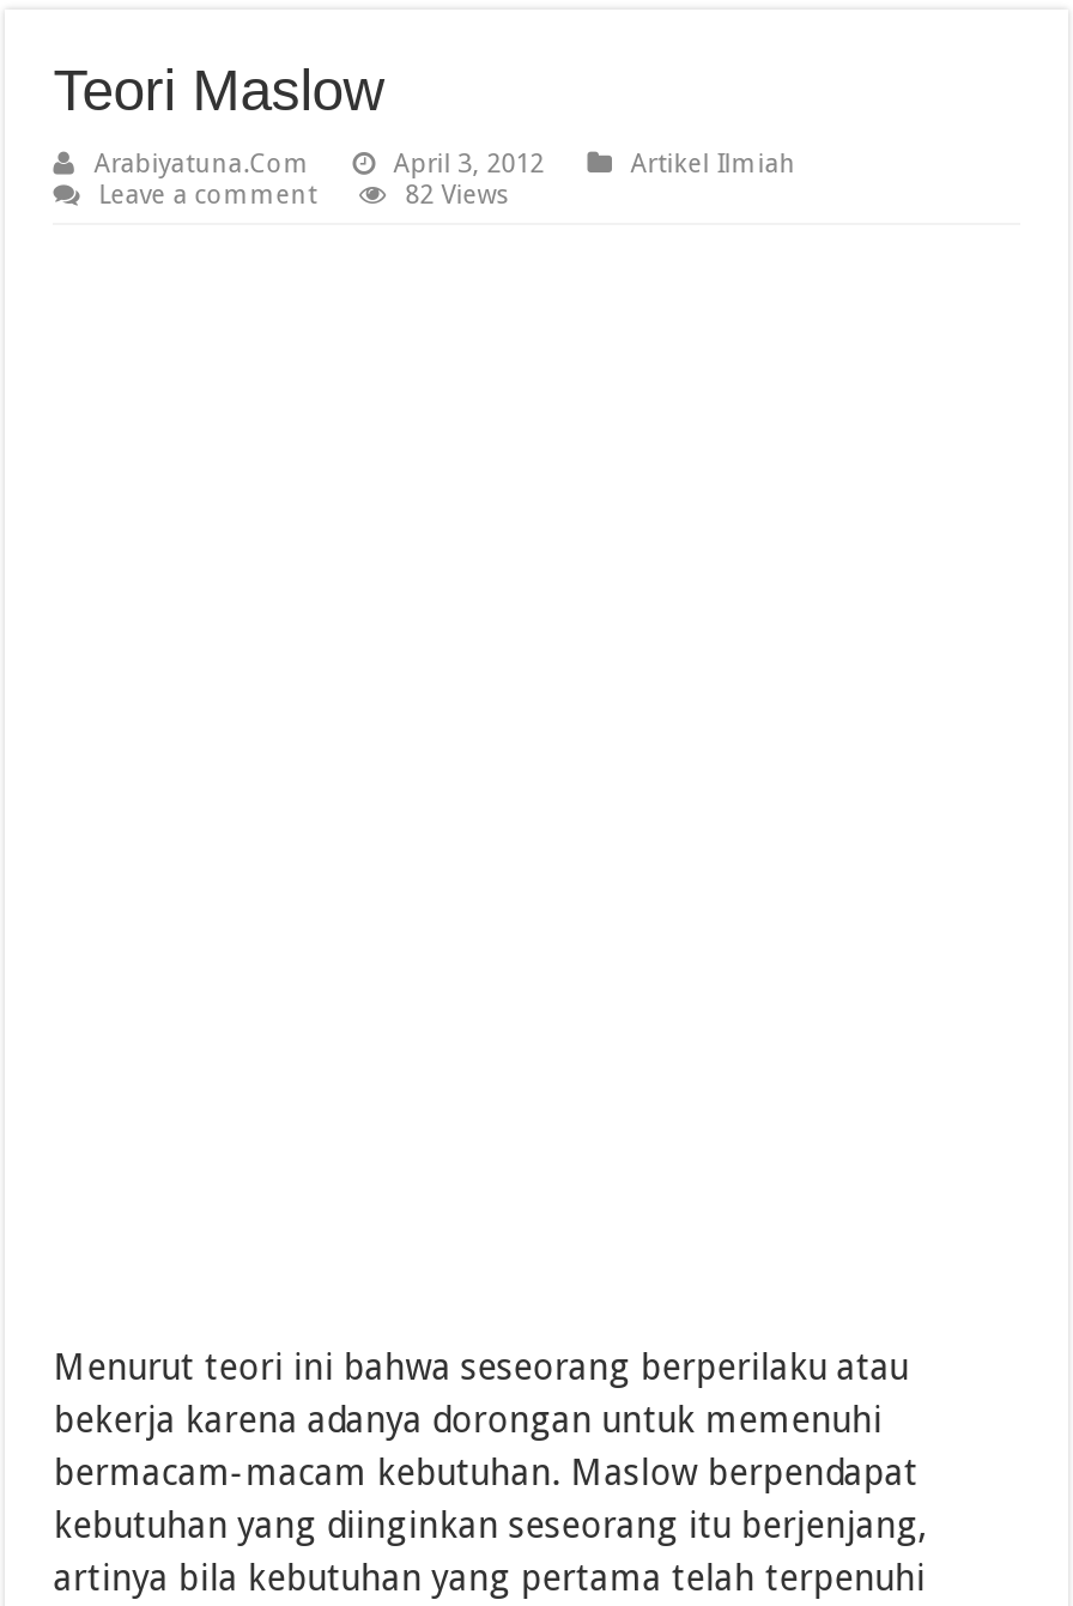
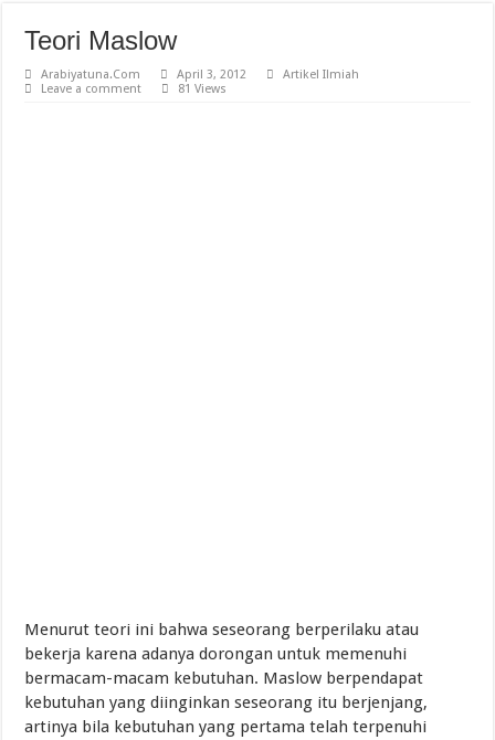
- 82 Views
+ 81 Views
